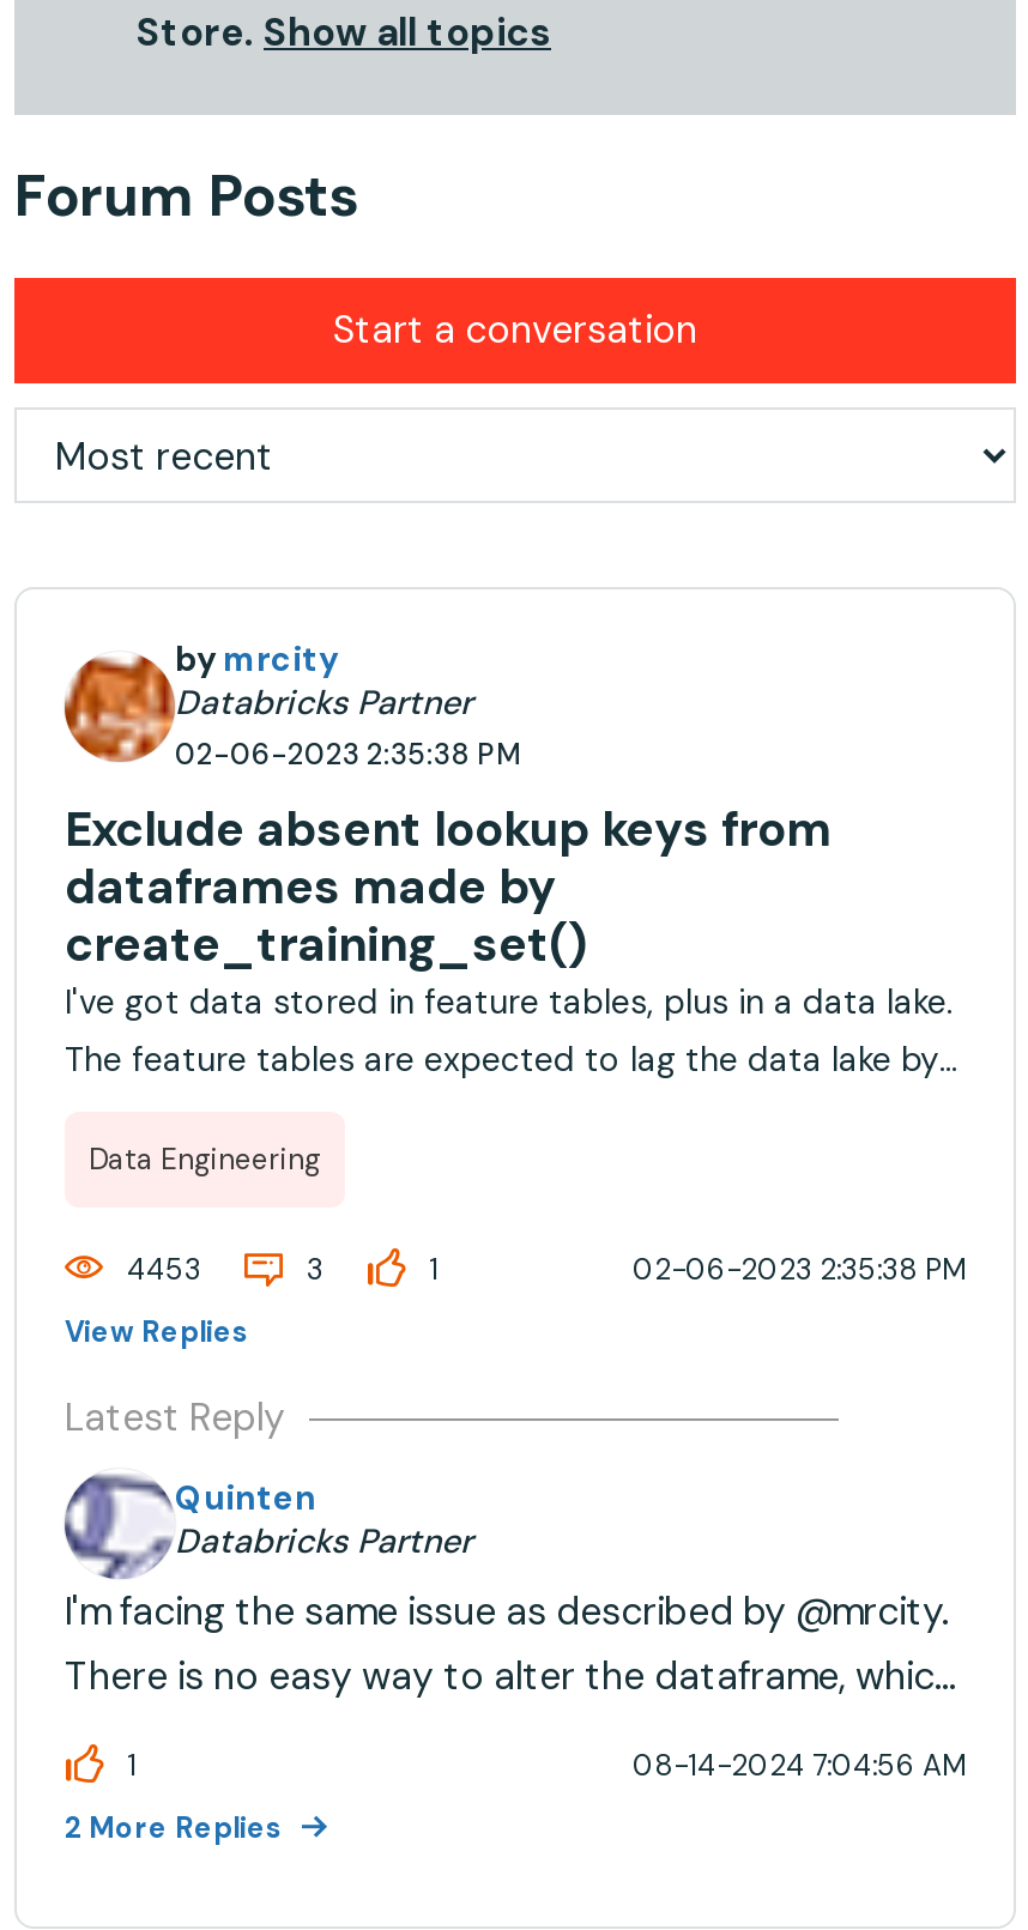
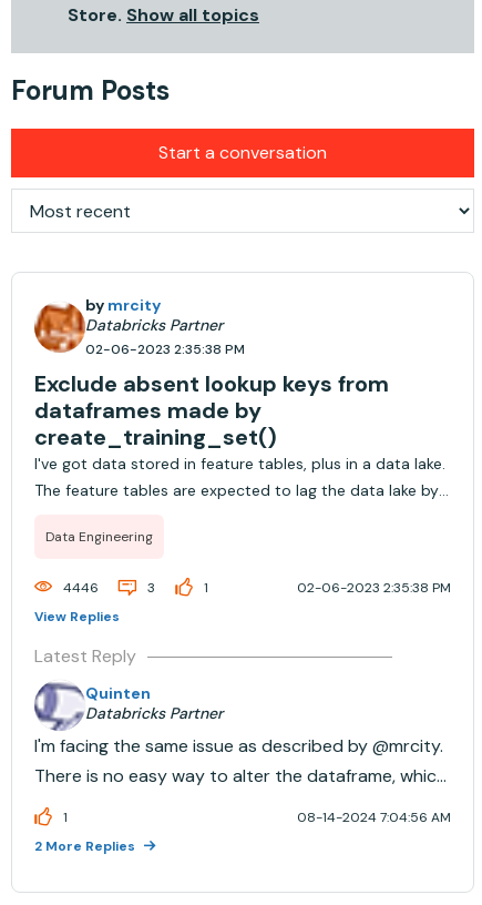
- 4453
+ 4446
